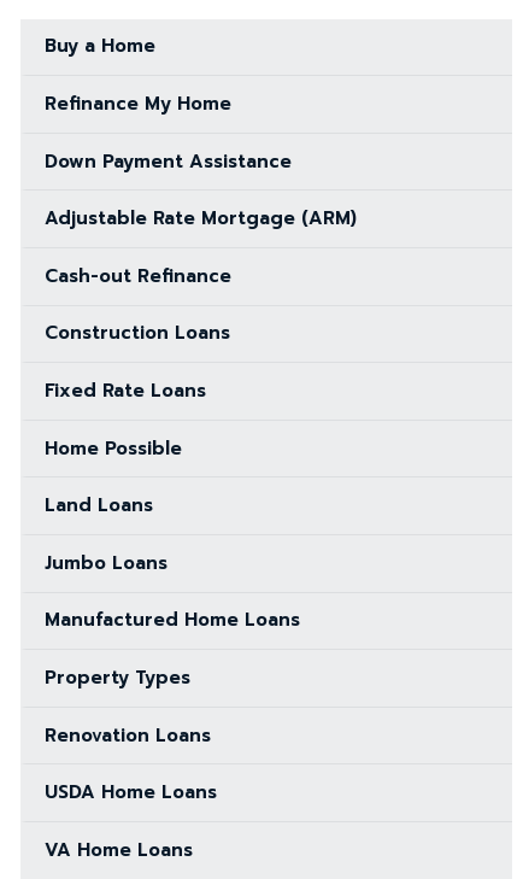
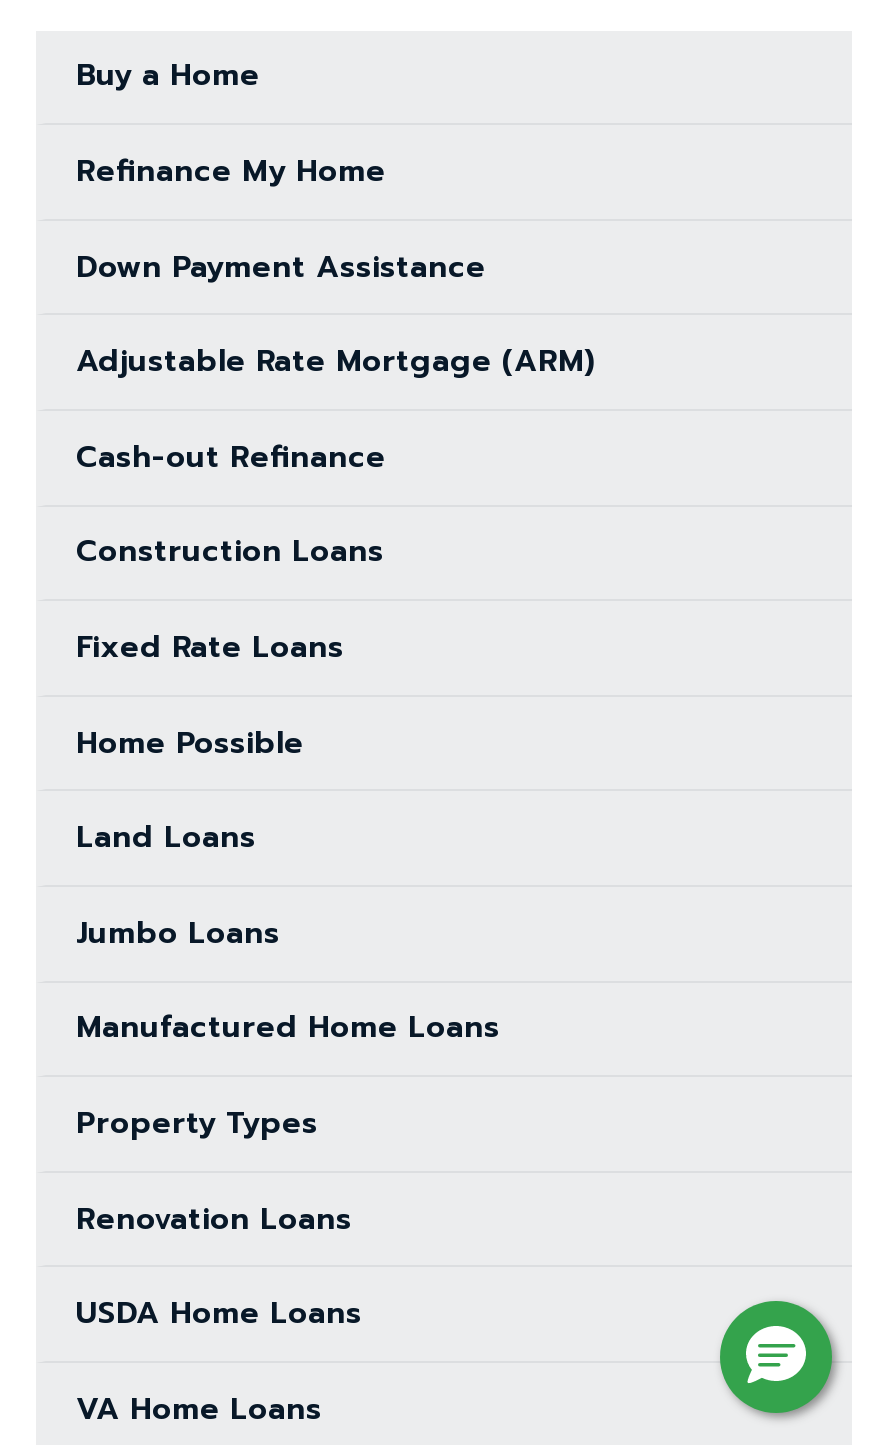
+ [image]
